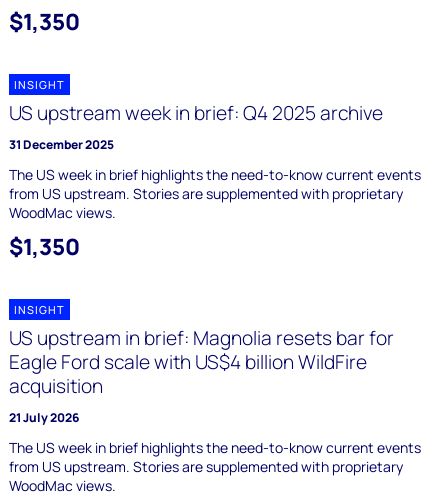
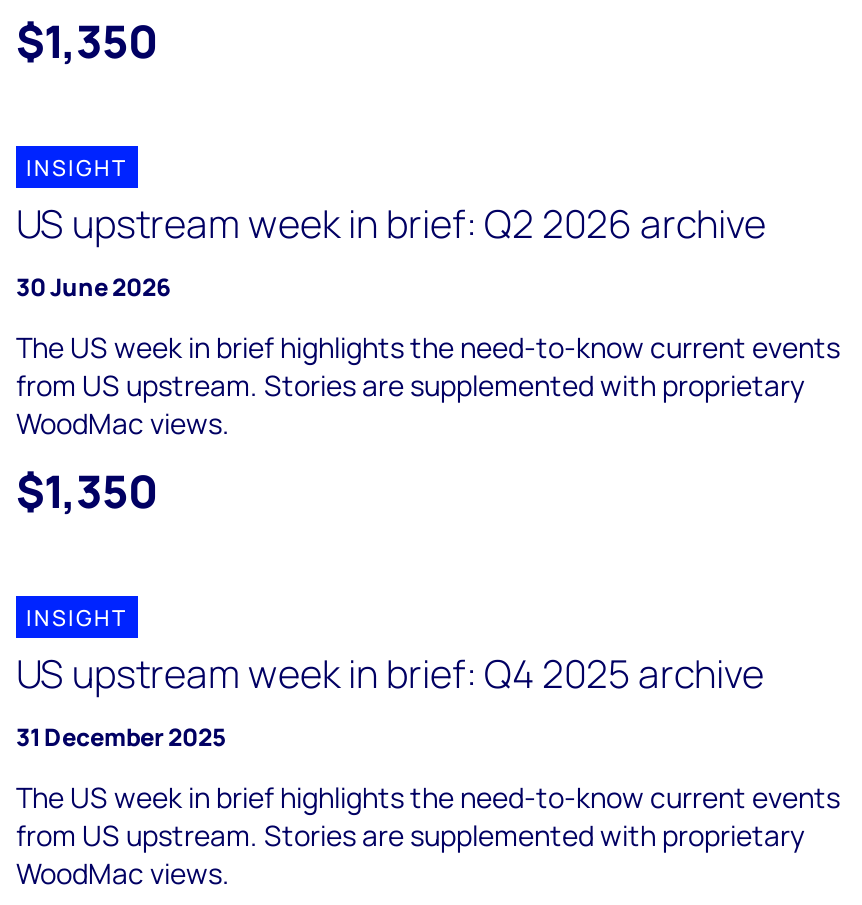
+ US upstream week in brief: Q2 2026 archive
+ 30 June 2026

moved down: US upstream week in brief: Q4 2025 archive | 31 December 2025

- US upstream in brief: Magnolia resets bar for
- Eagle Ford scale with US$4 billion WildFire
- acquisition
- 21 July 2026
